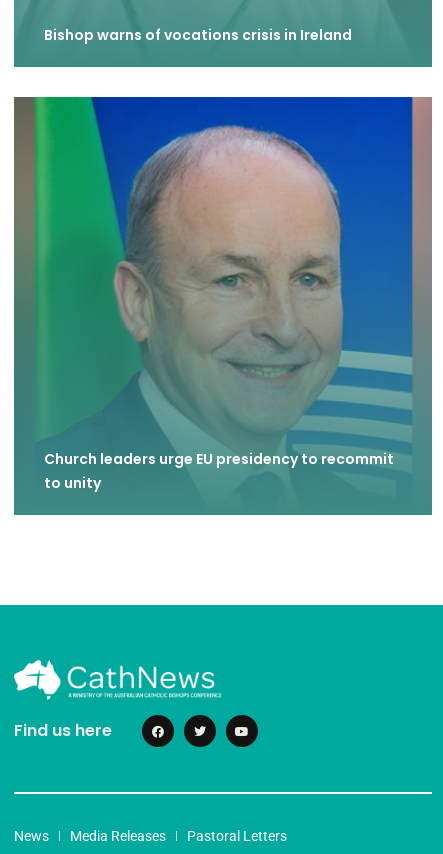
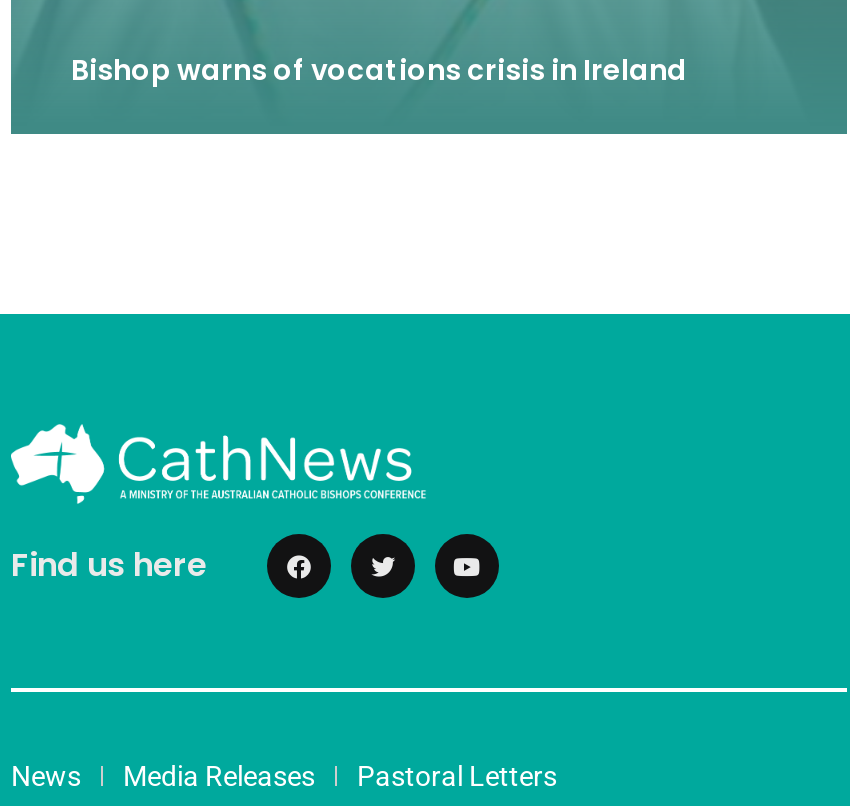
- [image]
- Church leaders urge EU presidency to recommit
- to unity
